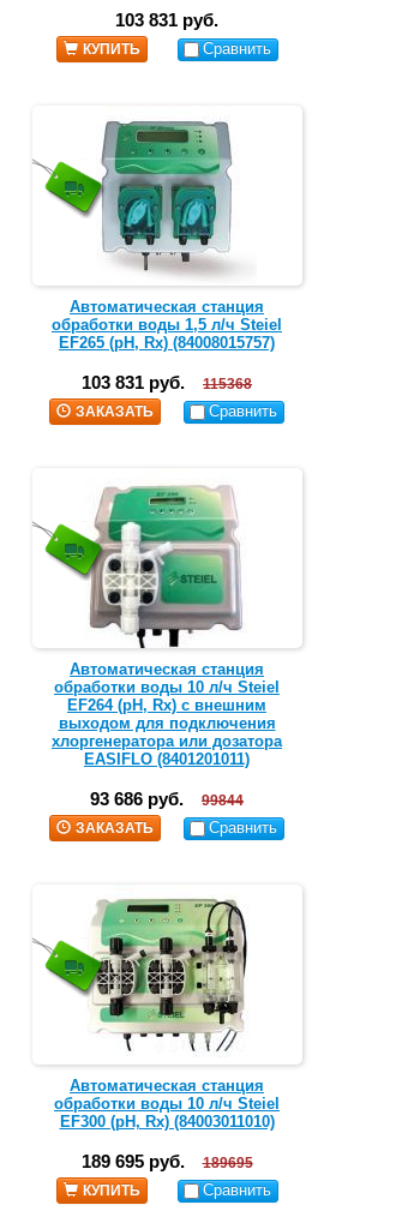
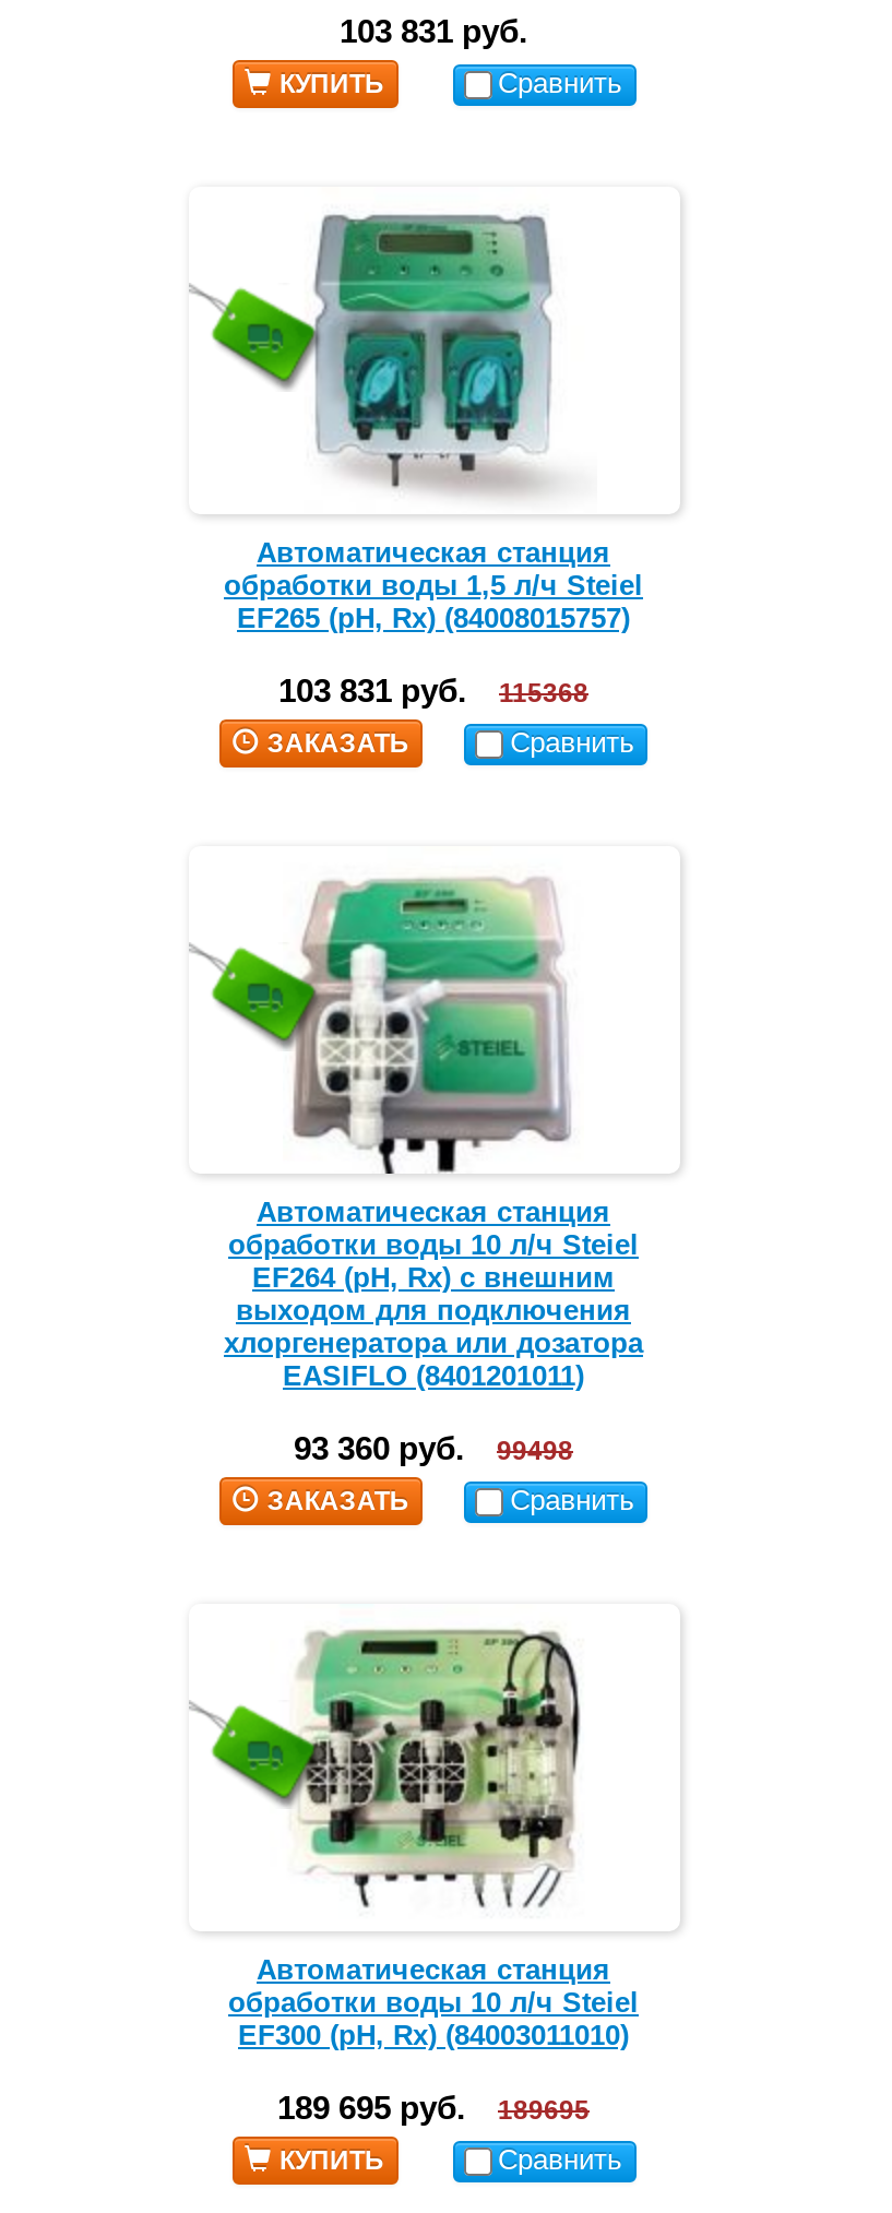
- 93 686 руб.
+ 93 360 руб.

- 99844
+ 99498
